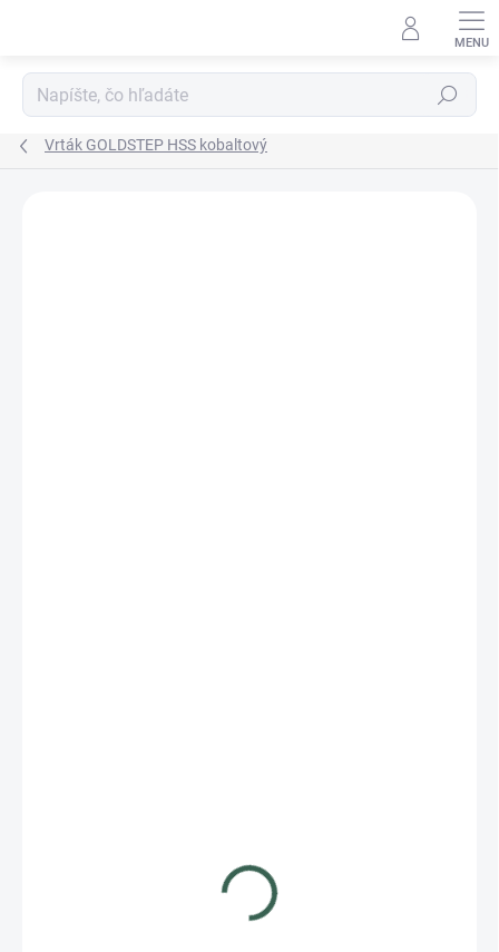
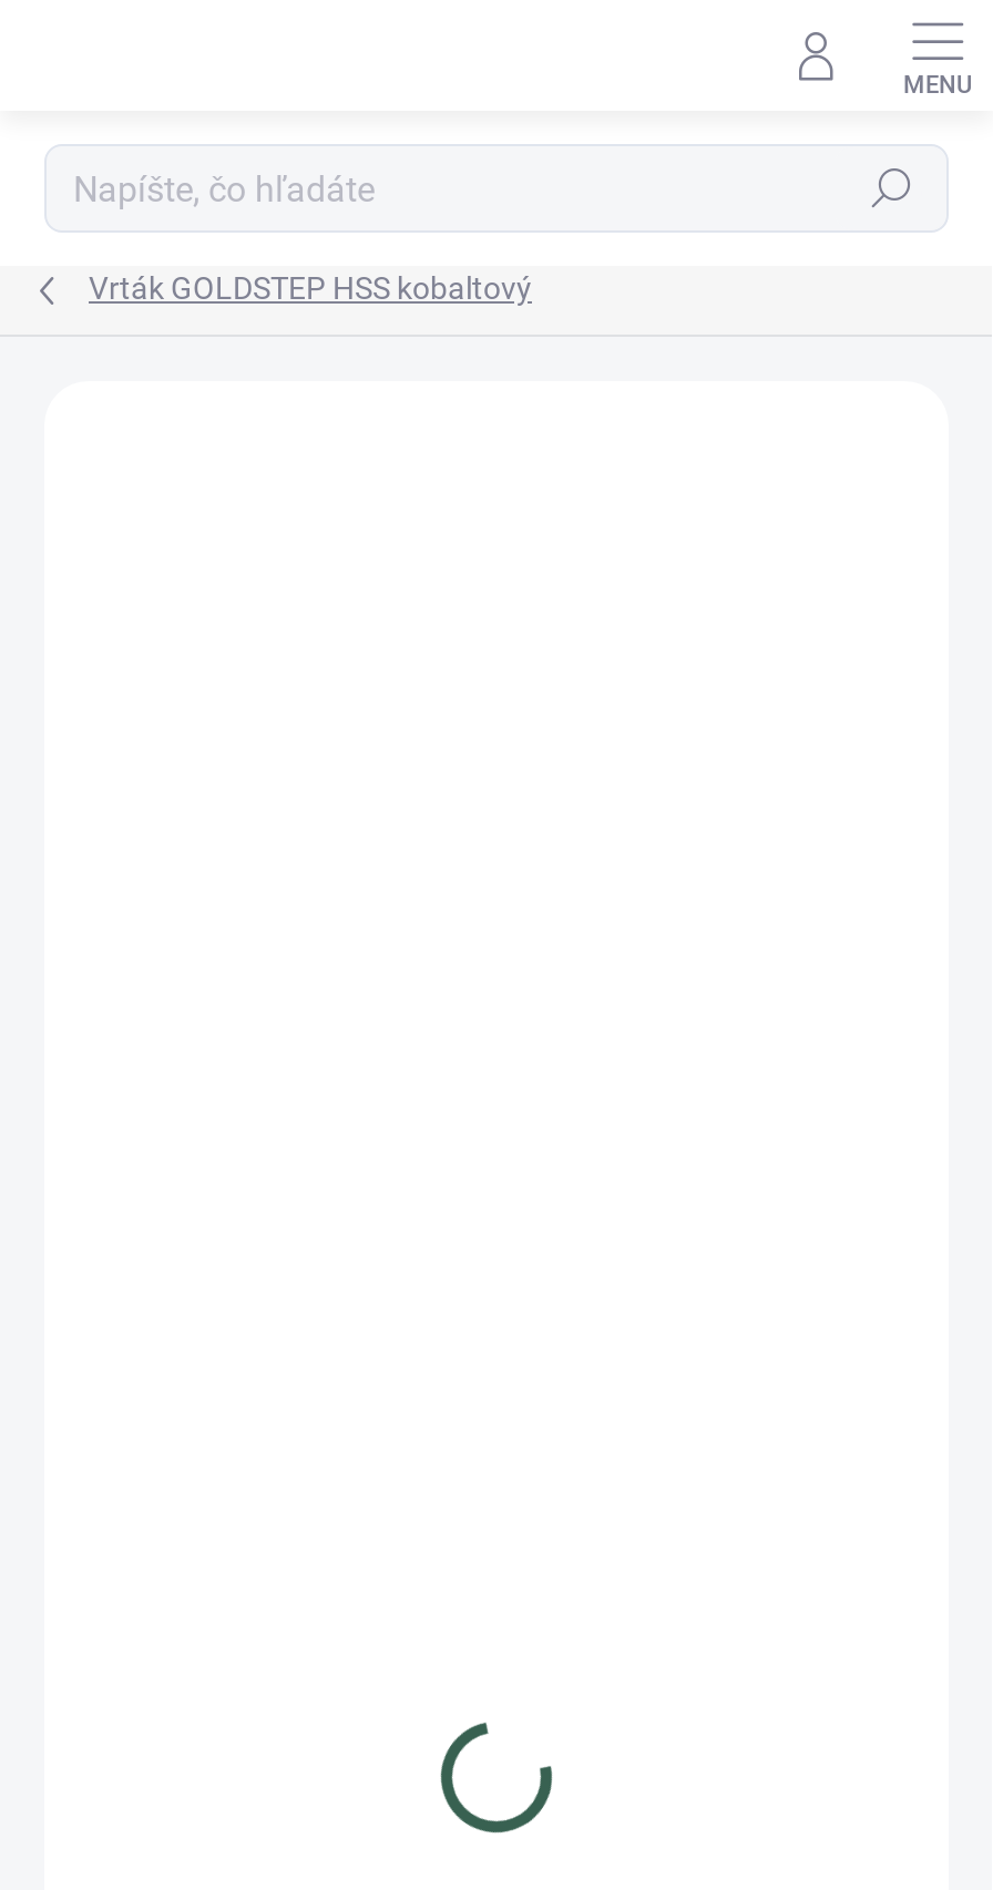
- [image]
+ [image]
